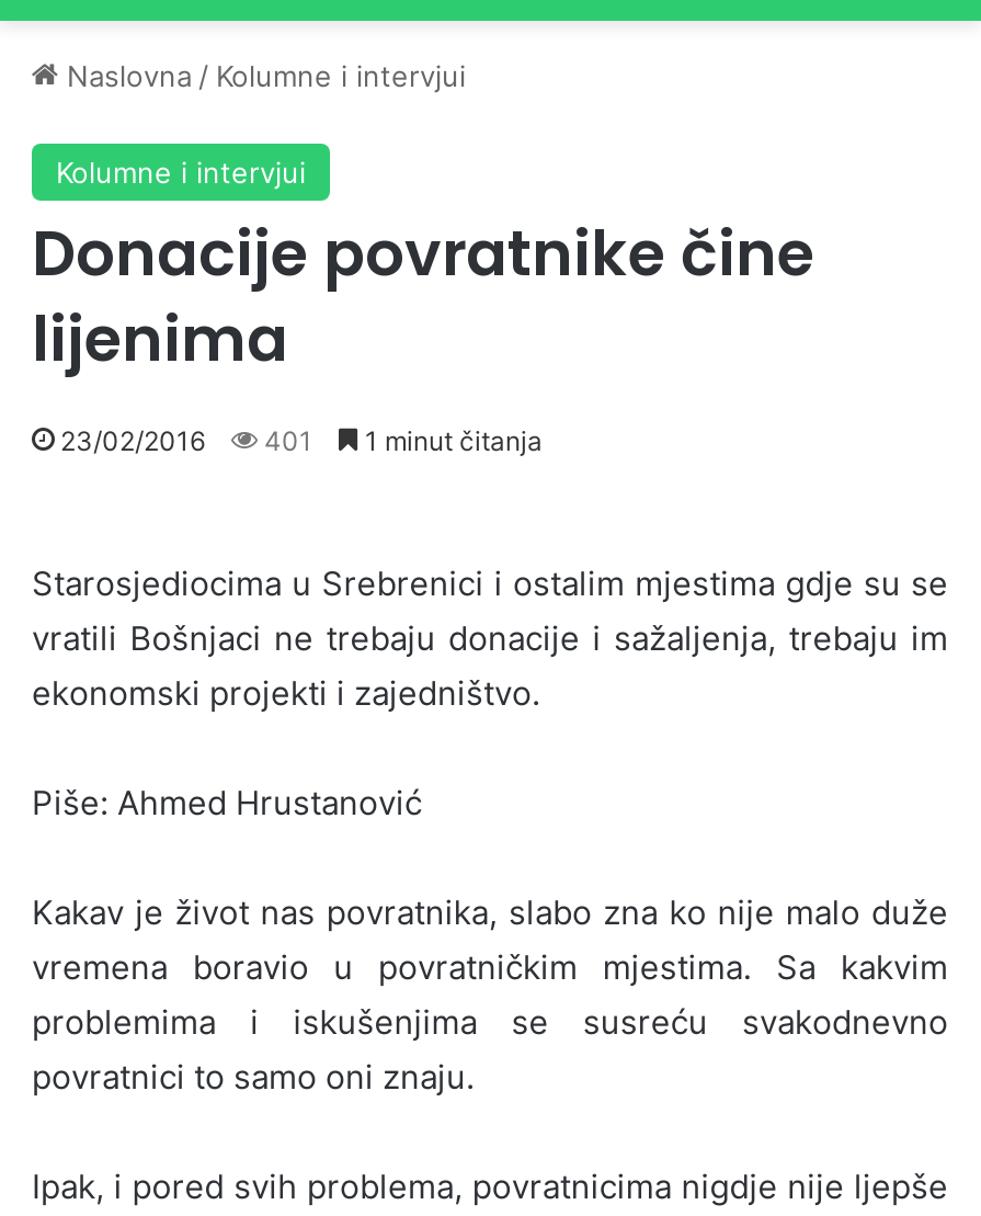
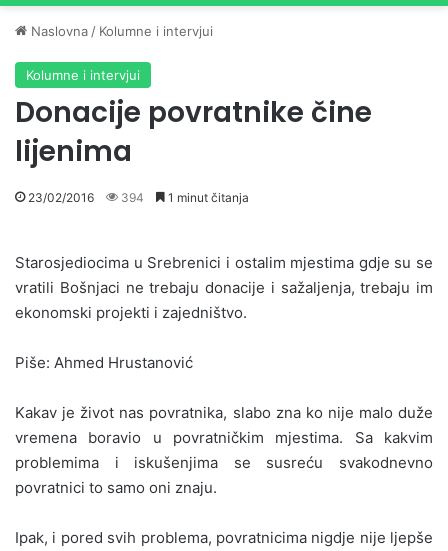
- 23/02/2016 401 1 minut čitanja
+ 23/02/2016 394 1 minut čitanja
